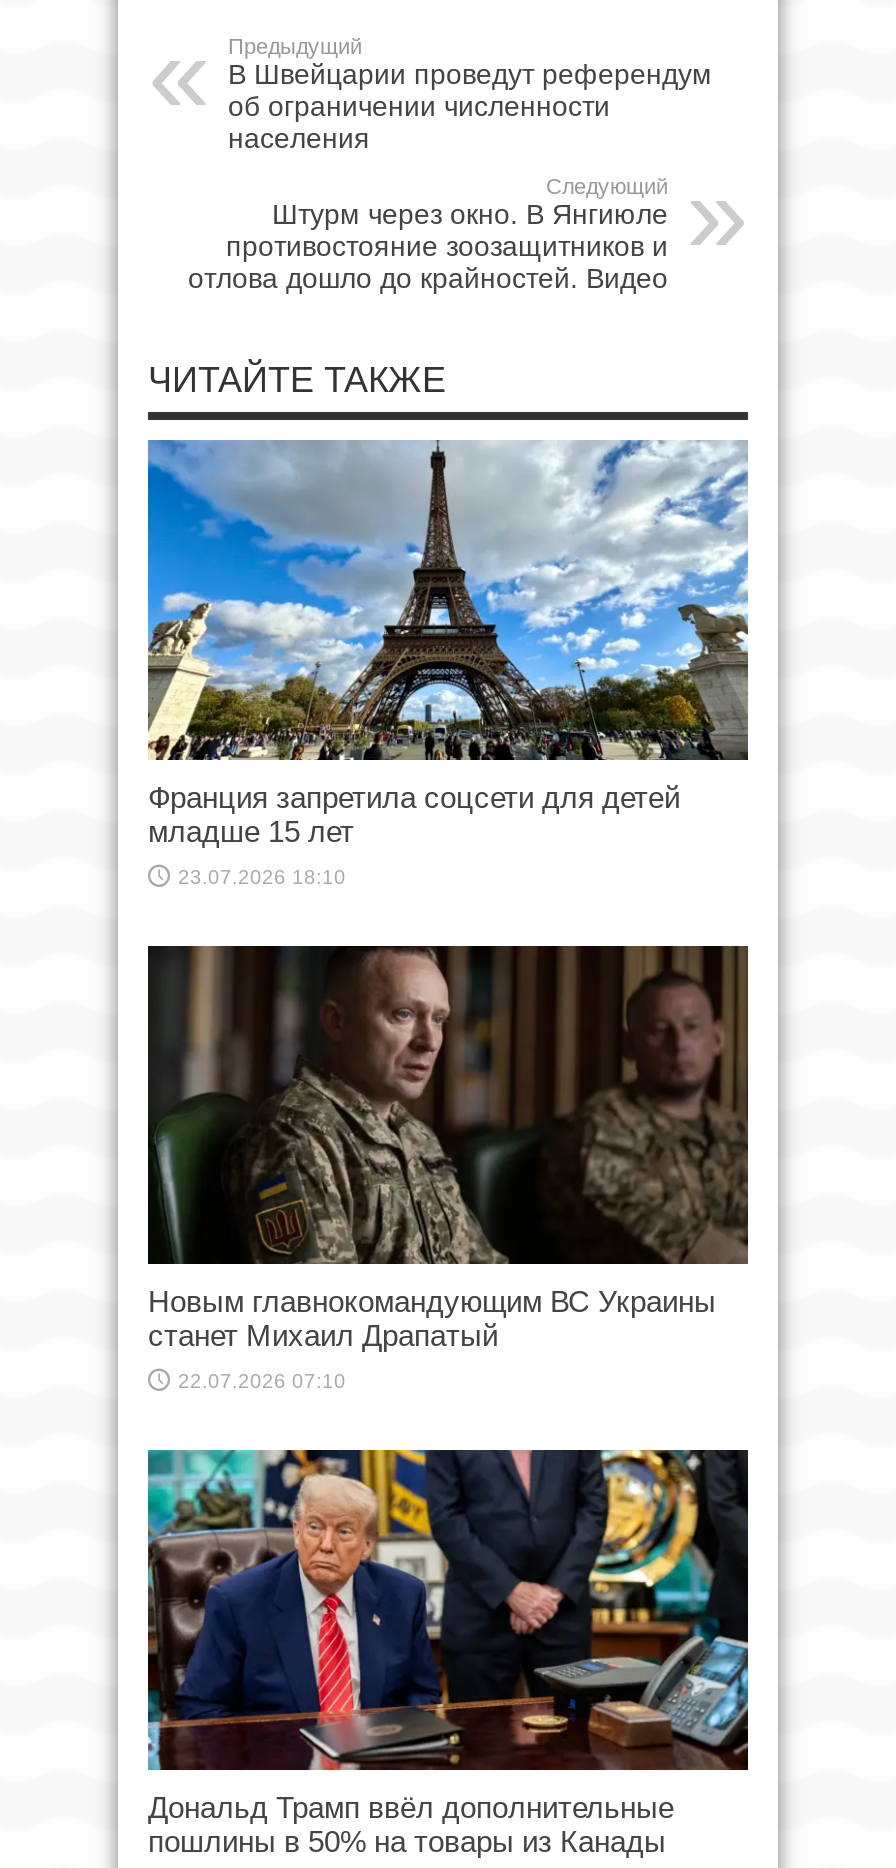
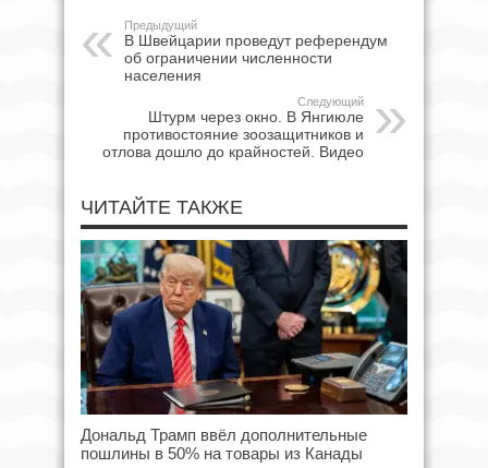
- [image]
- Франция запретила соцсети для детей
- младше 15 лет
- 23.07.2026 18:10

- [image]
- Новым главнокомандующим ВС Украины
- станет Михаил Драпатый
- 22.07.2026 07:10
